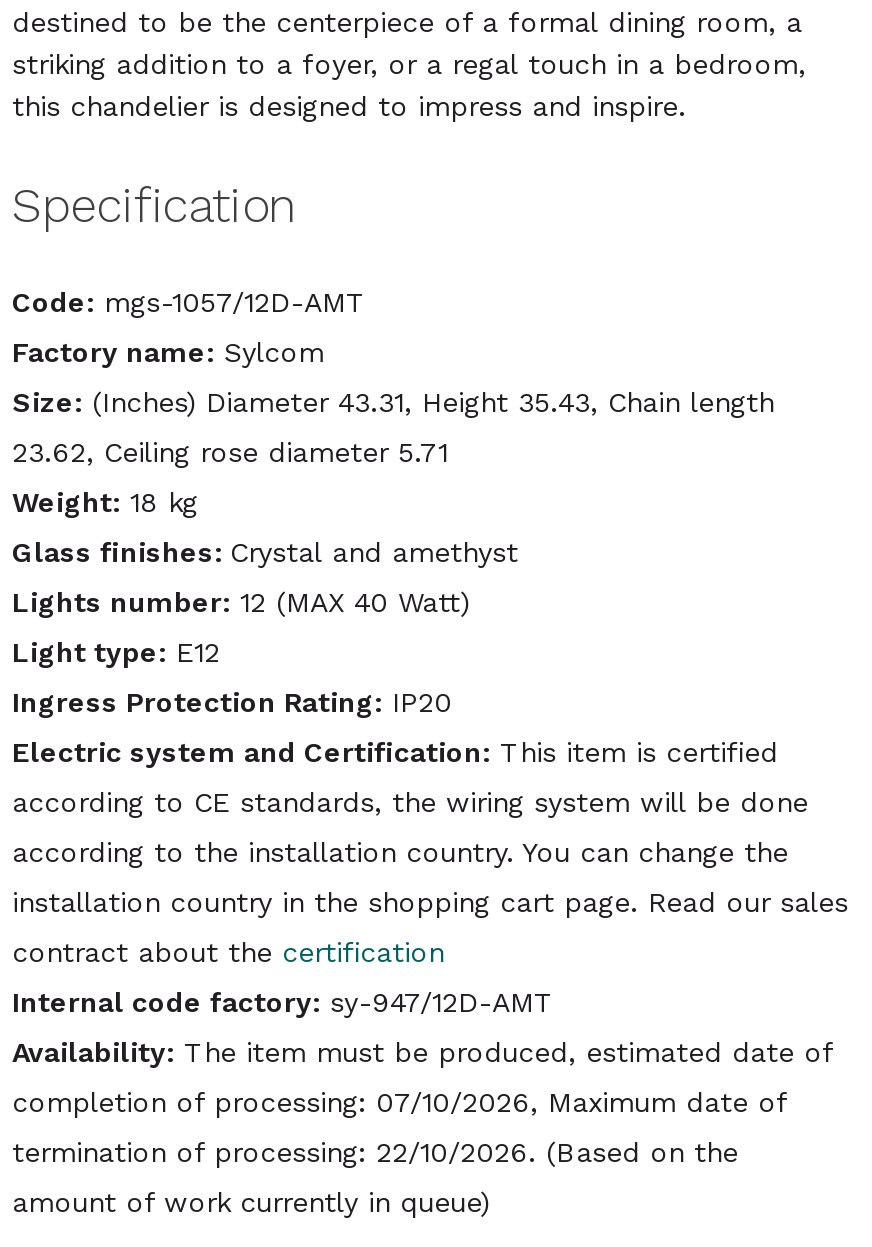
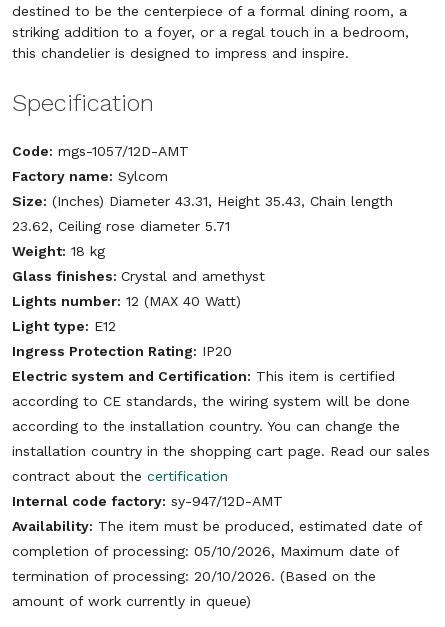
- completion of processing: 07/10/2026, Maximum date of
+ completion of processing: 05/10/2026, Maximum date of

- termination of processing: 22/10/2026. (Based on the
+ termination of processing: 20/10/2026. (Based on the
